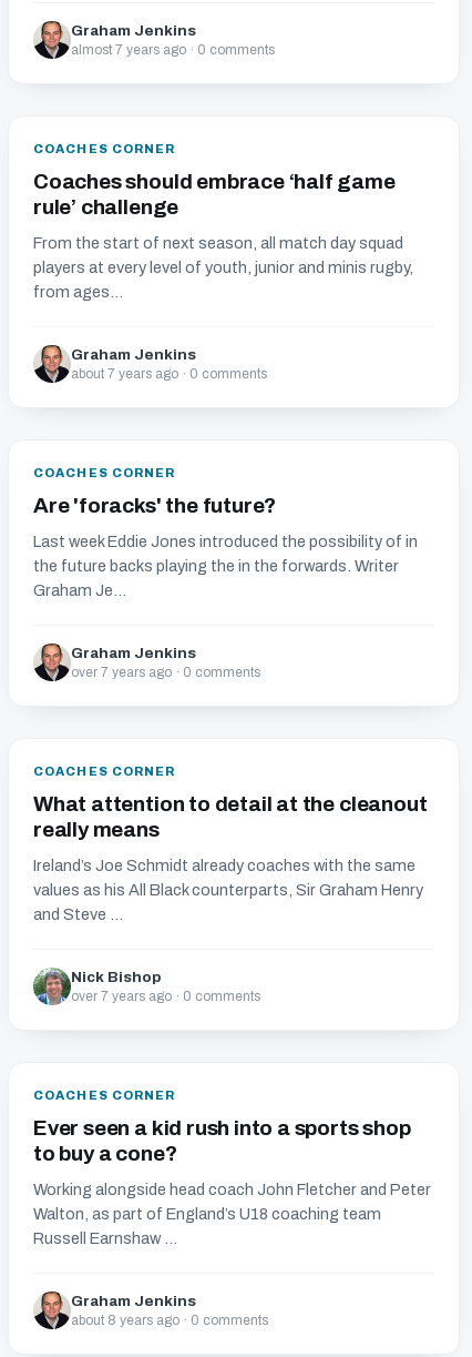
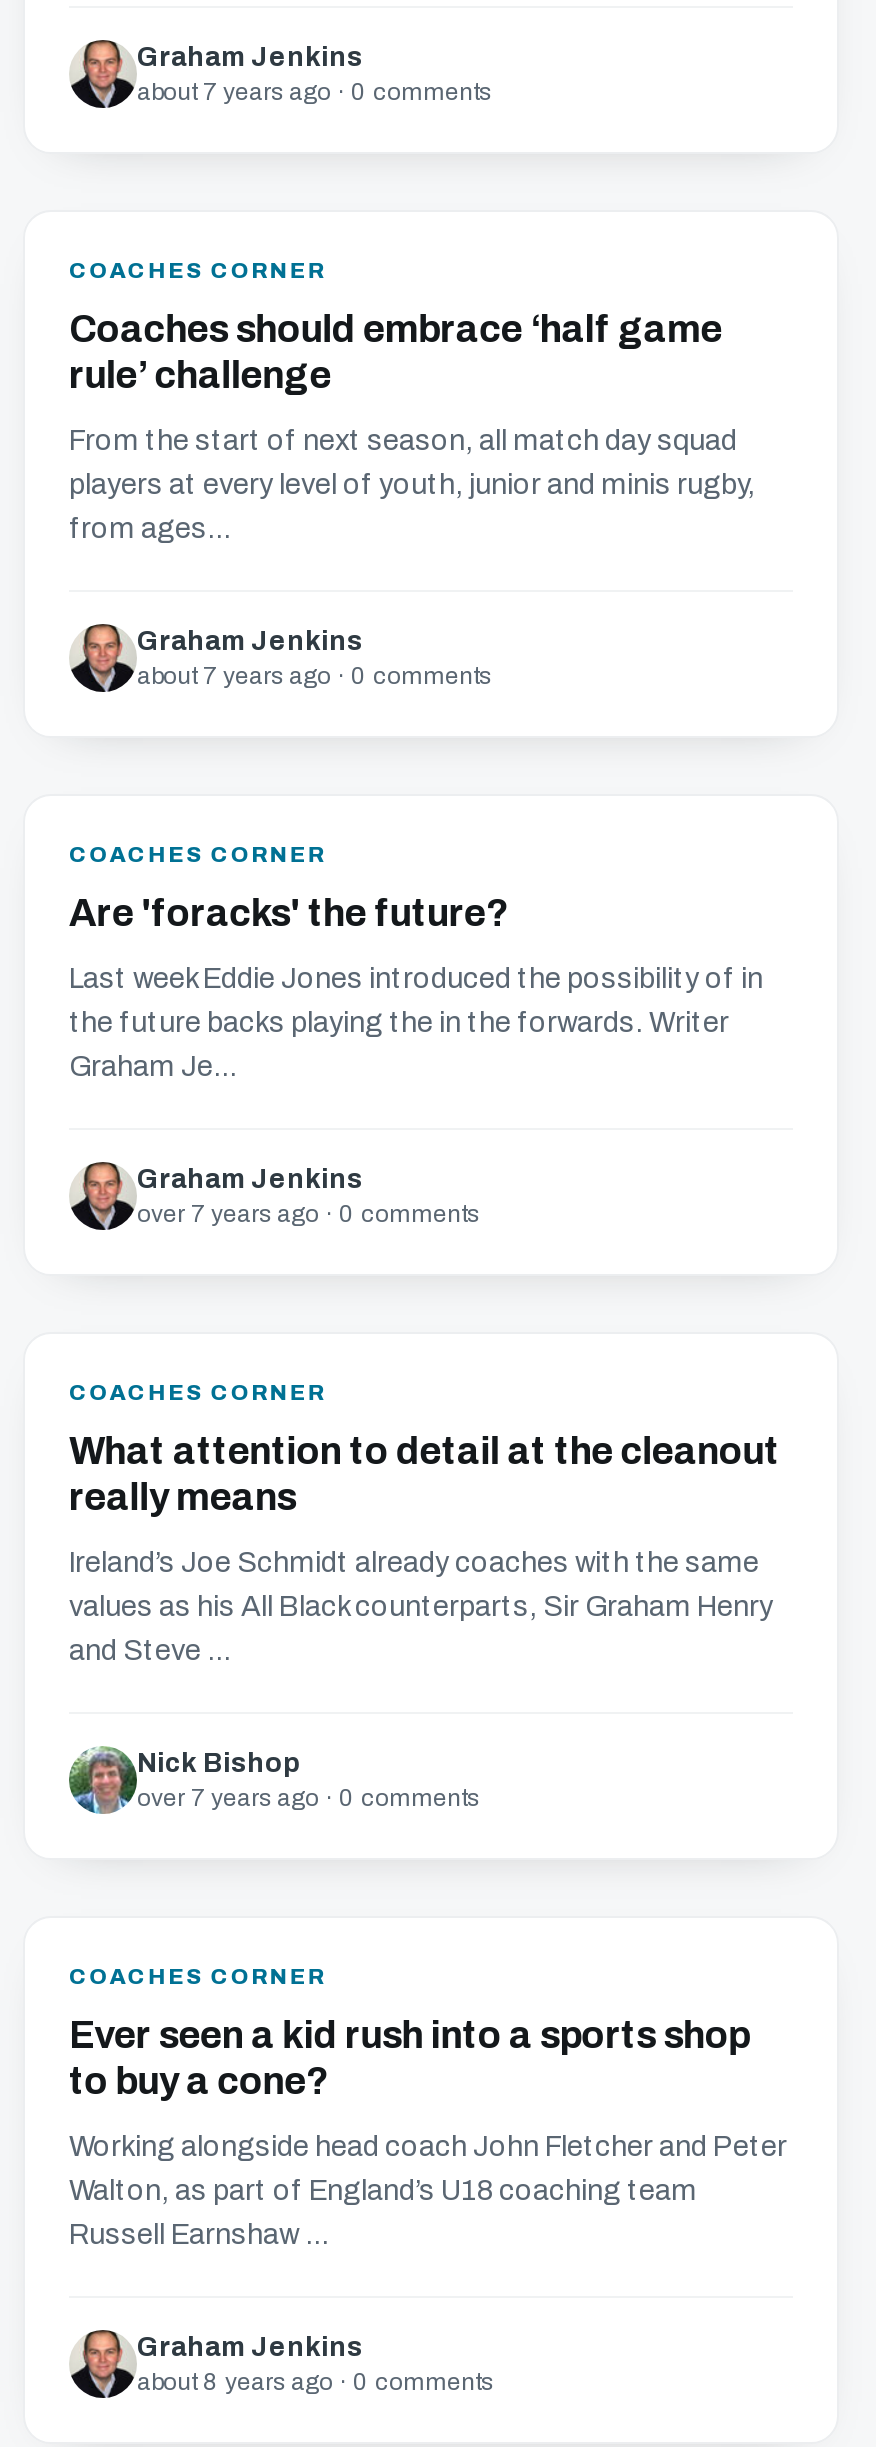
- almost 7 years ago · 0 comments
+ about 7 years ago · 0 comments
